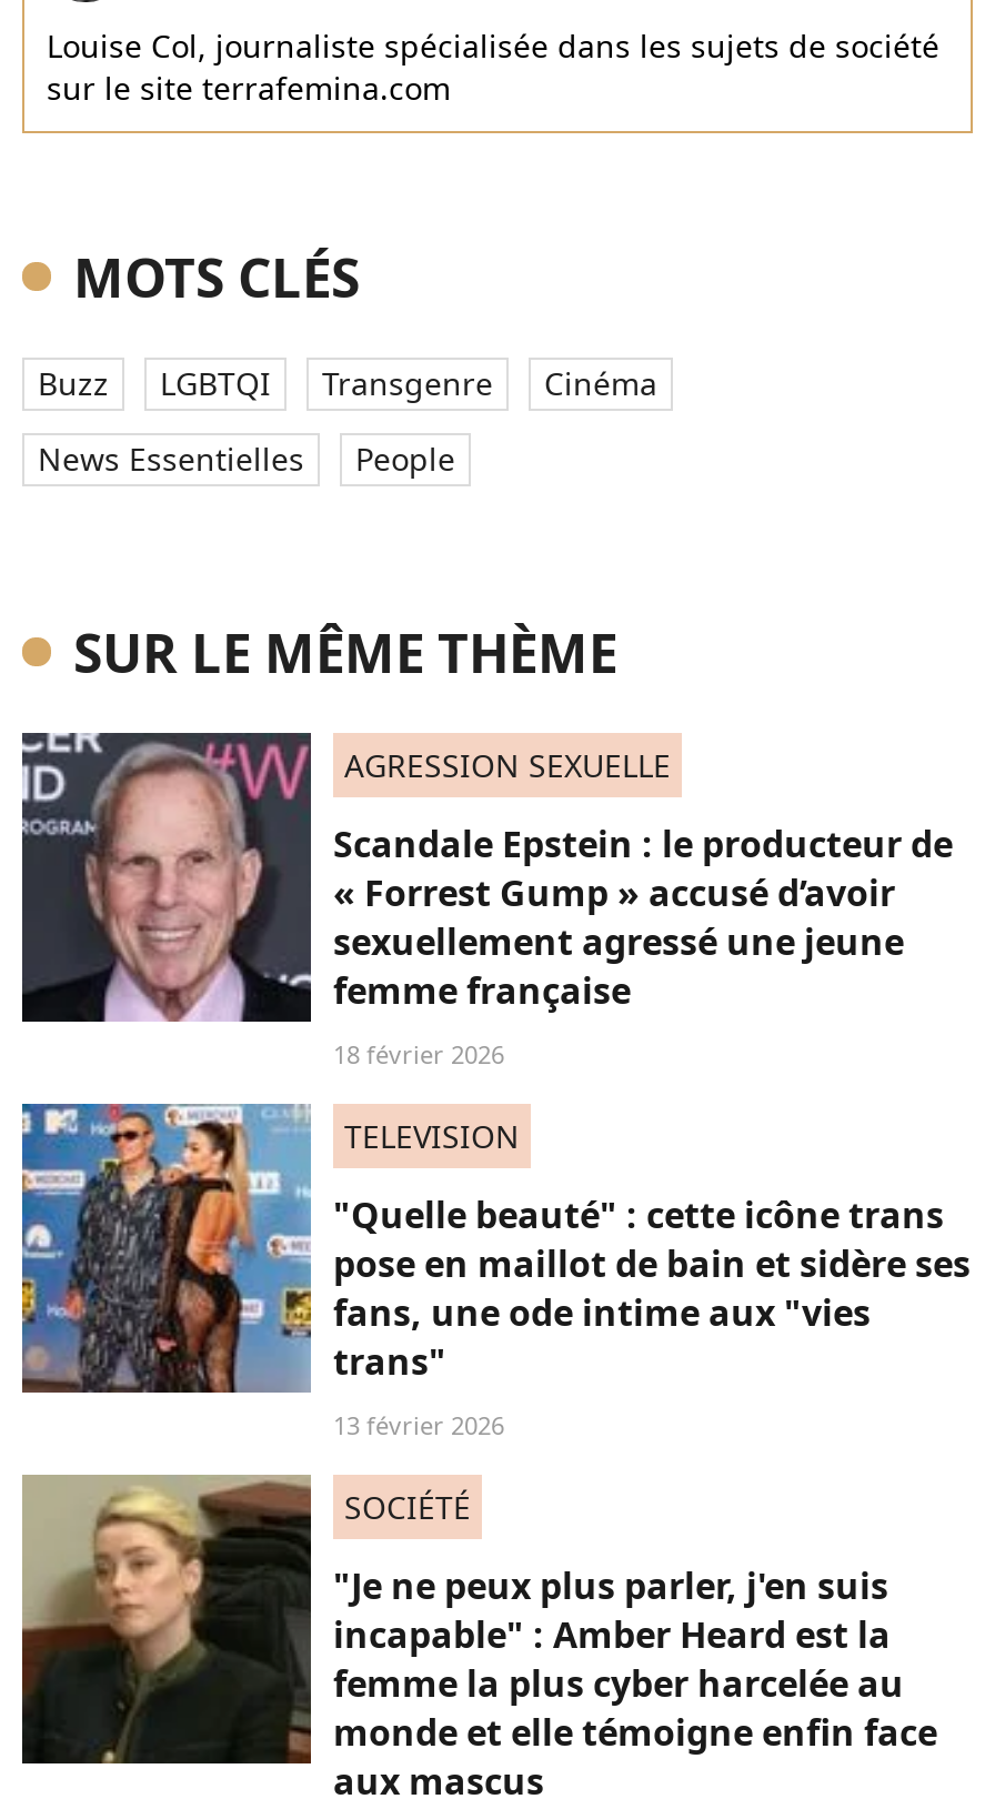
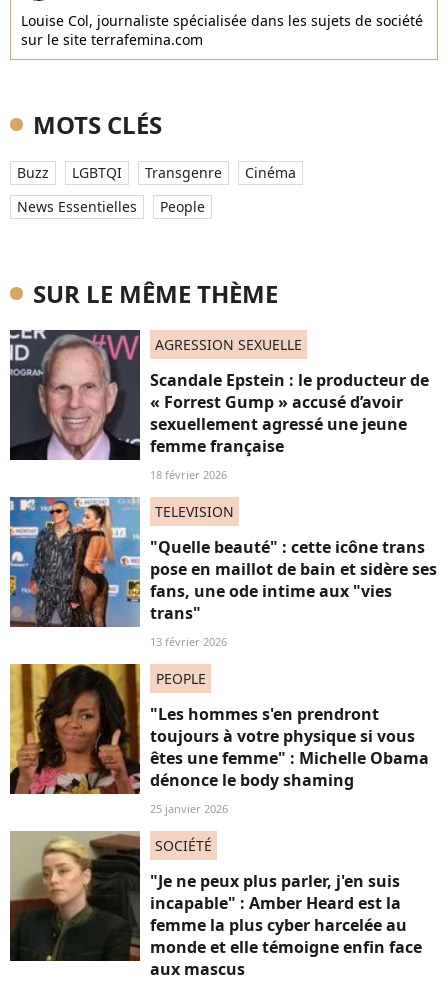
+ [image]
+ PEOPLE
+ "Les hommes s'en prendront
+ toujours à votre physique si vous
+ êtes une femme" : Michelle Obama
+ dénonce le body shaming
+ 25 janvier 2026
